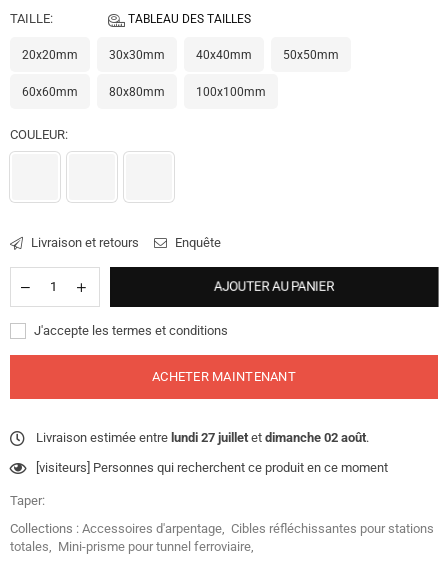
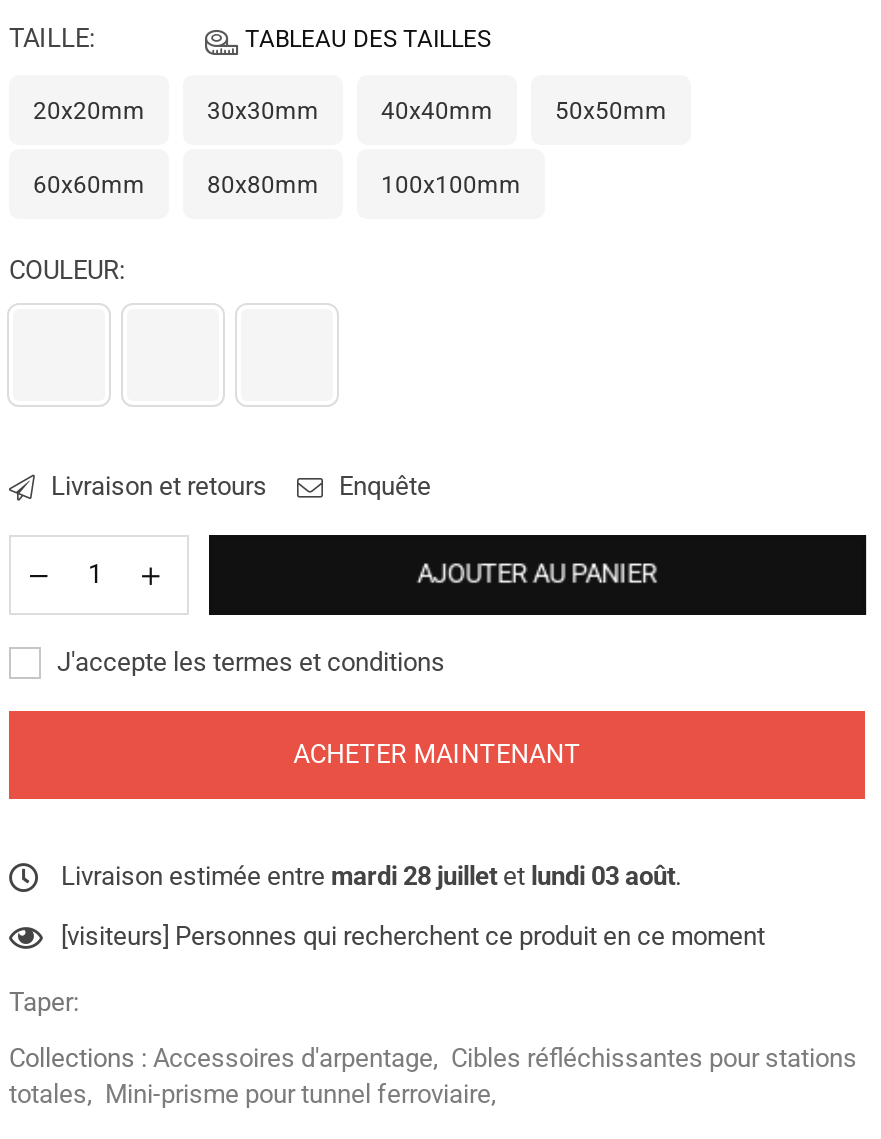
- Livraison estimée entre lundi 27 juillet et dimanche 02 août.
+ Livraison estimée entre mardi 28 juillet et lundi 03 août.
